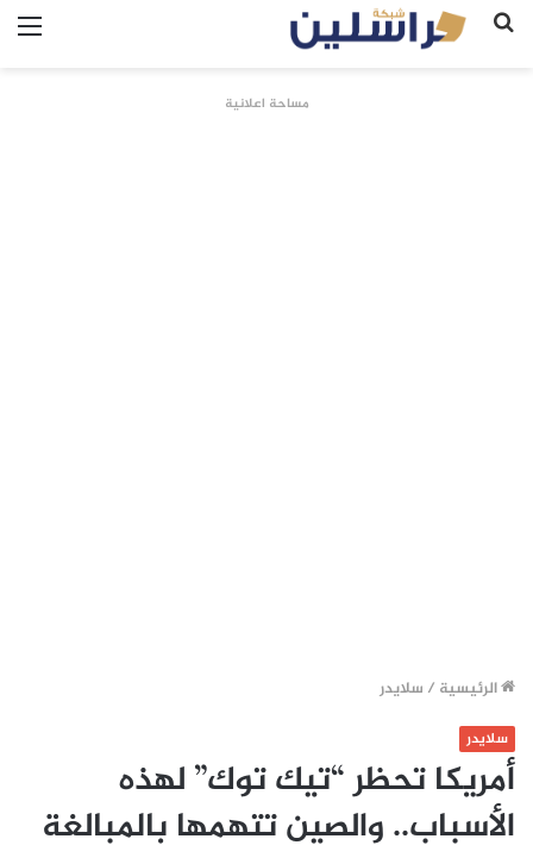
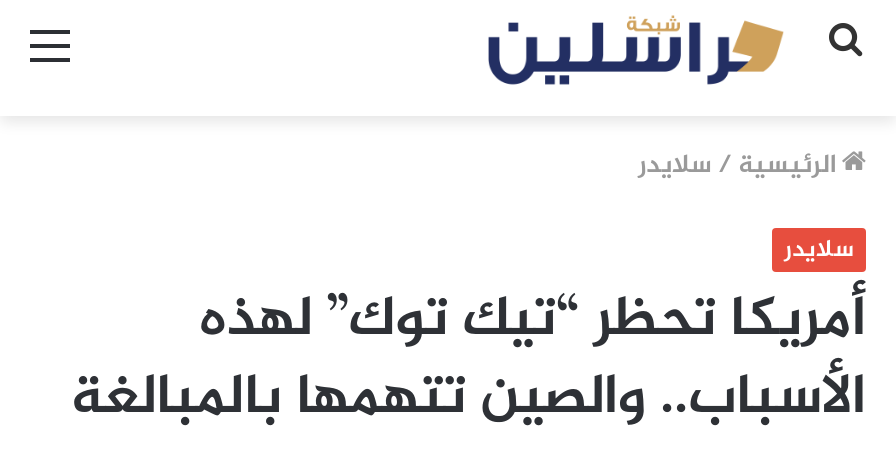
- مساحة اعلانية
